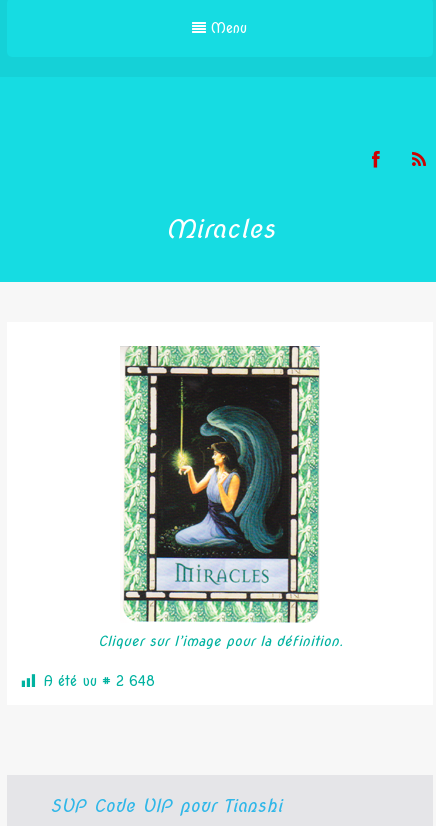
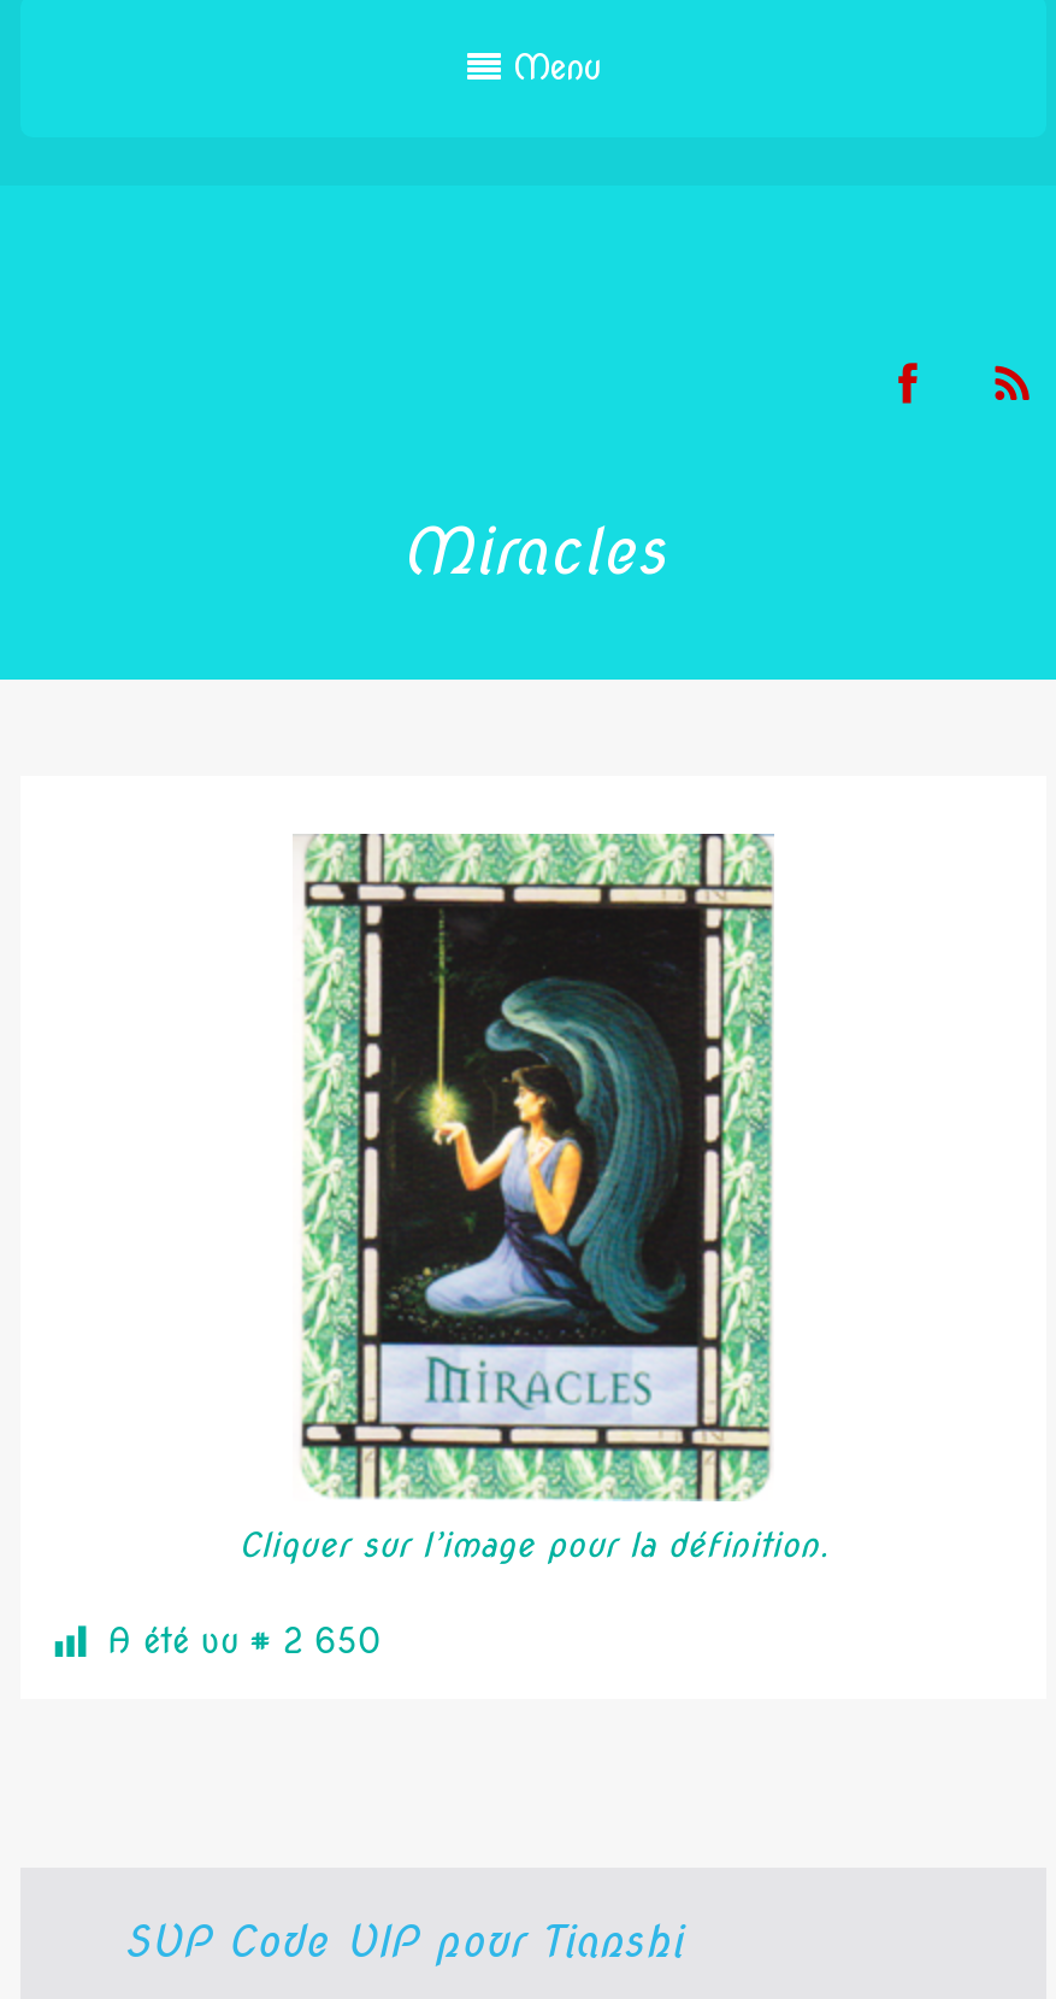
- A été vu # 2 648
+ A été vu # 2 650
